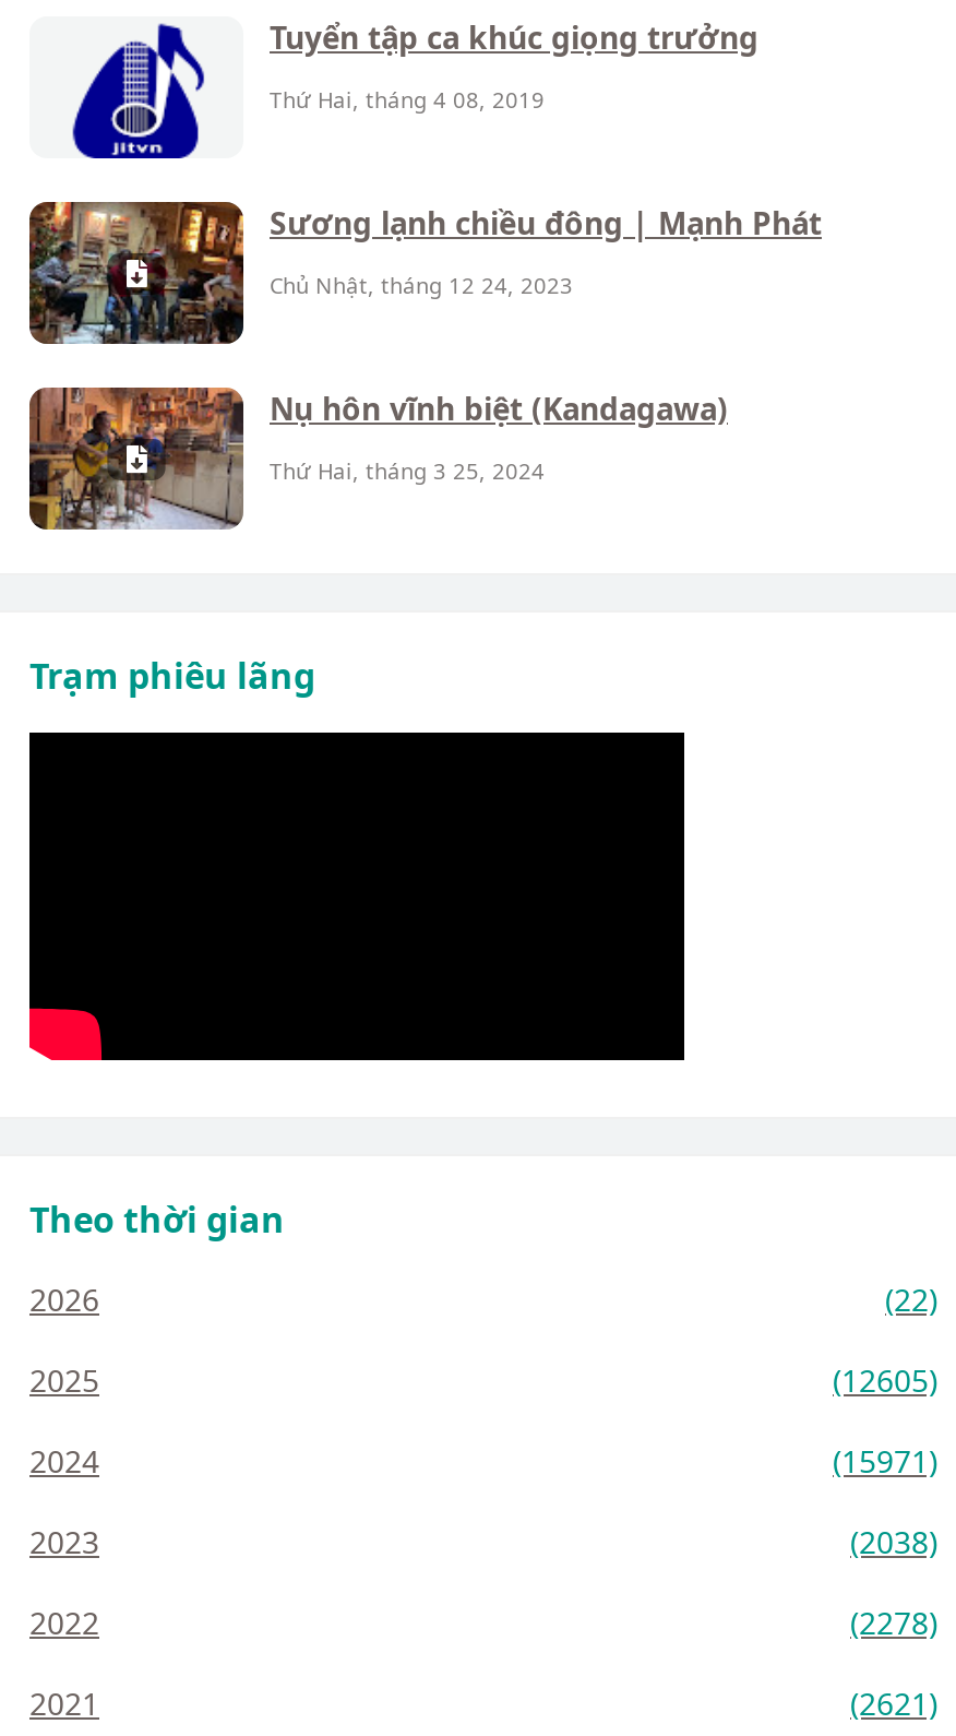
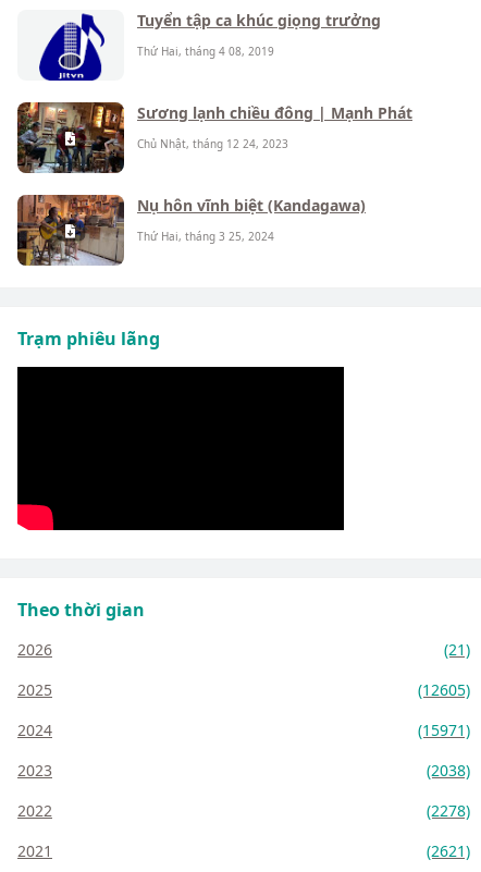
- (22)
+ (21)
